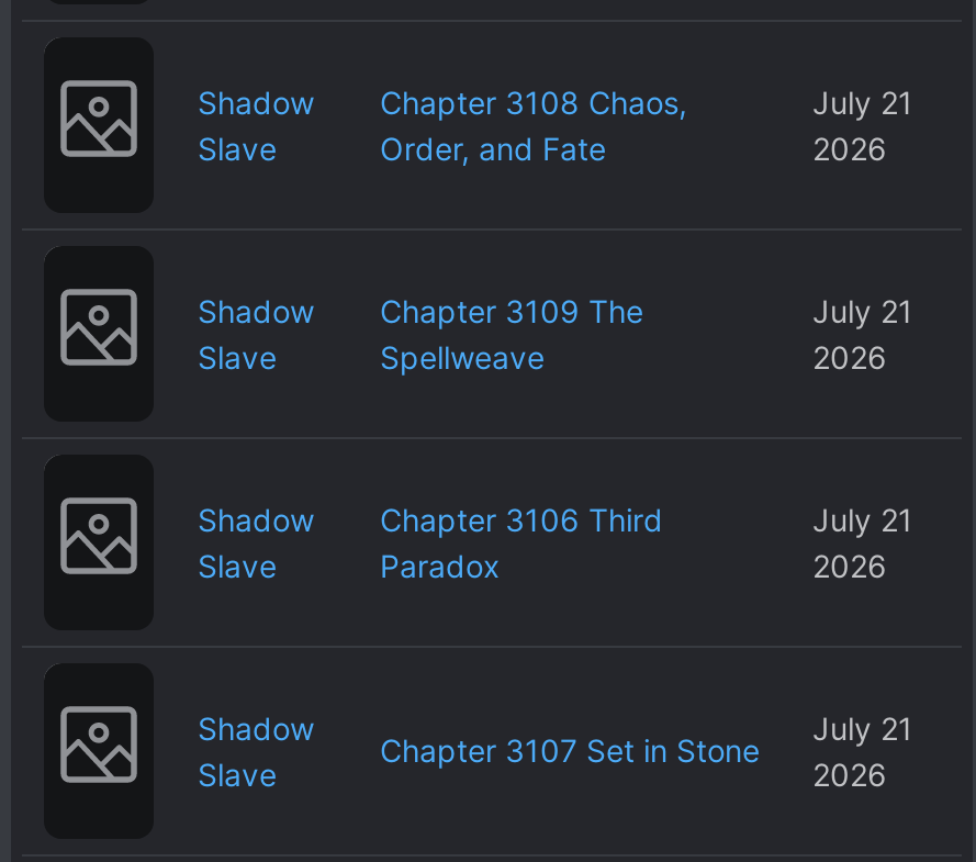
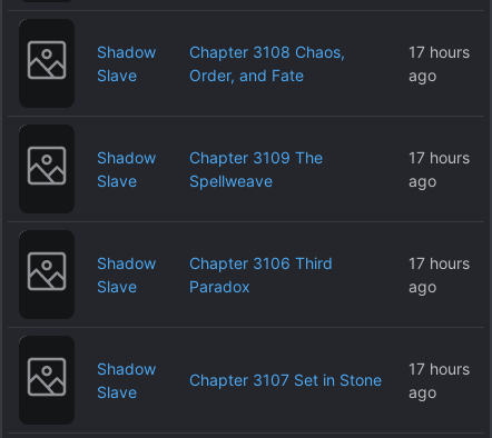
- July 21
- 2026
+ 17 hours
+ ago

- July 21
- 2026
+ 17 hours
+ ago

- July 21
- 2026
+ 17 hours
+ ago

- July 21
- 2026
+ 17 hours
+ ago
